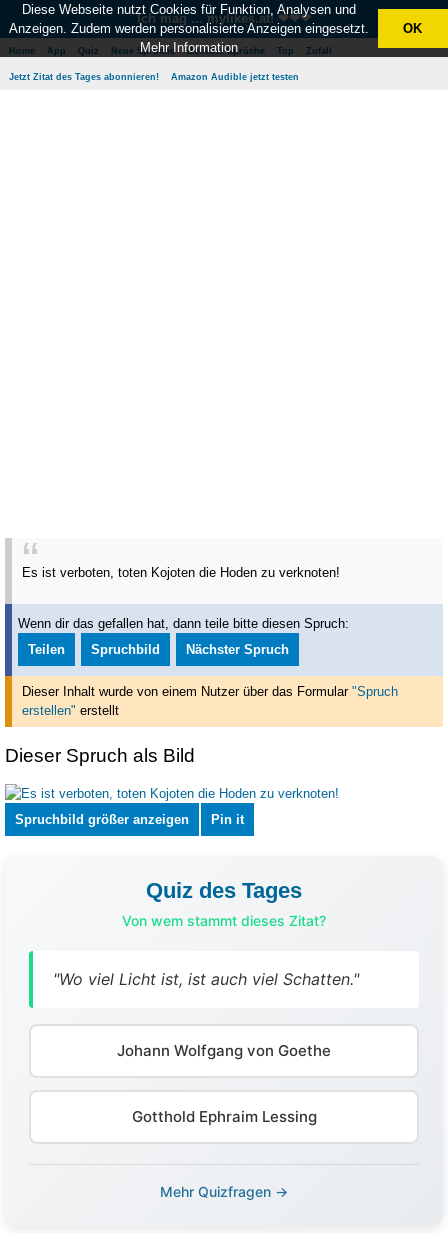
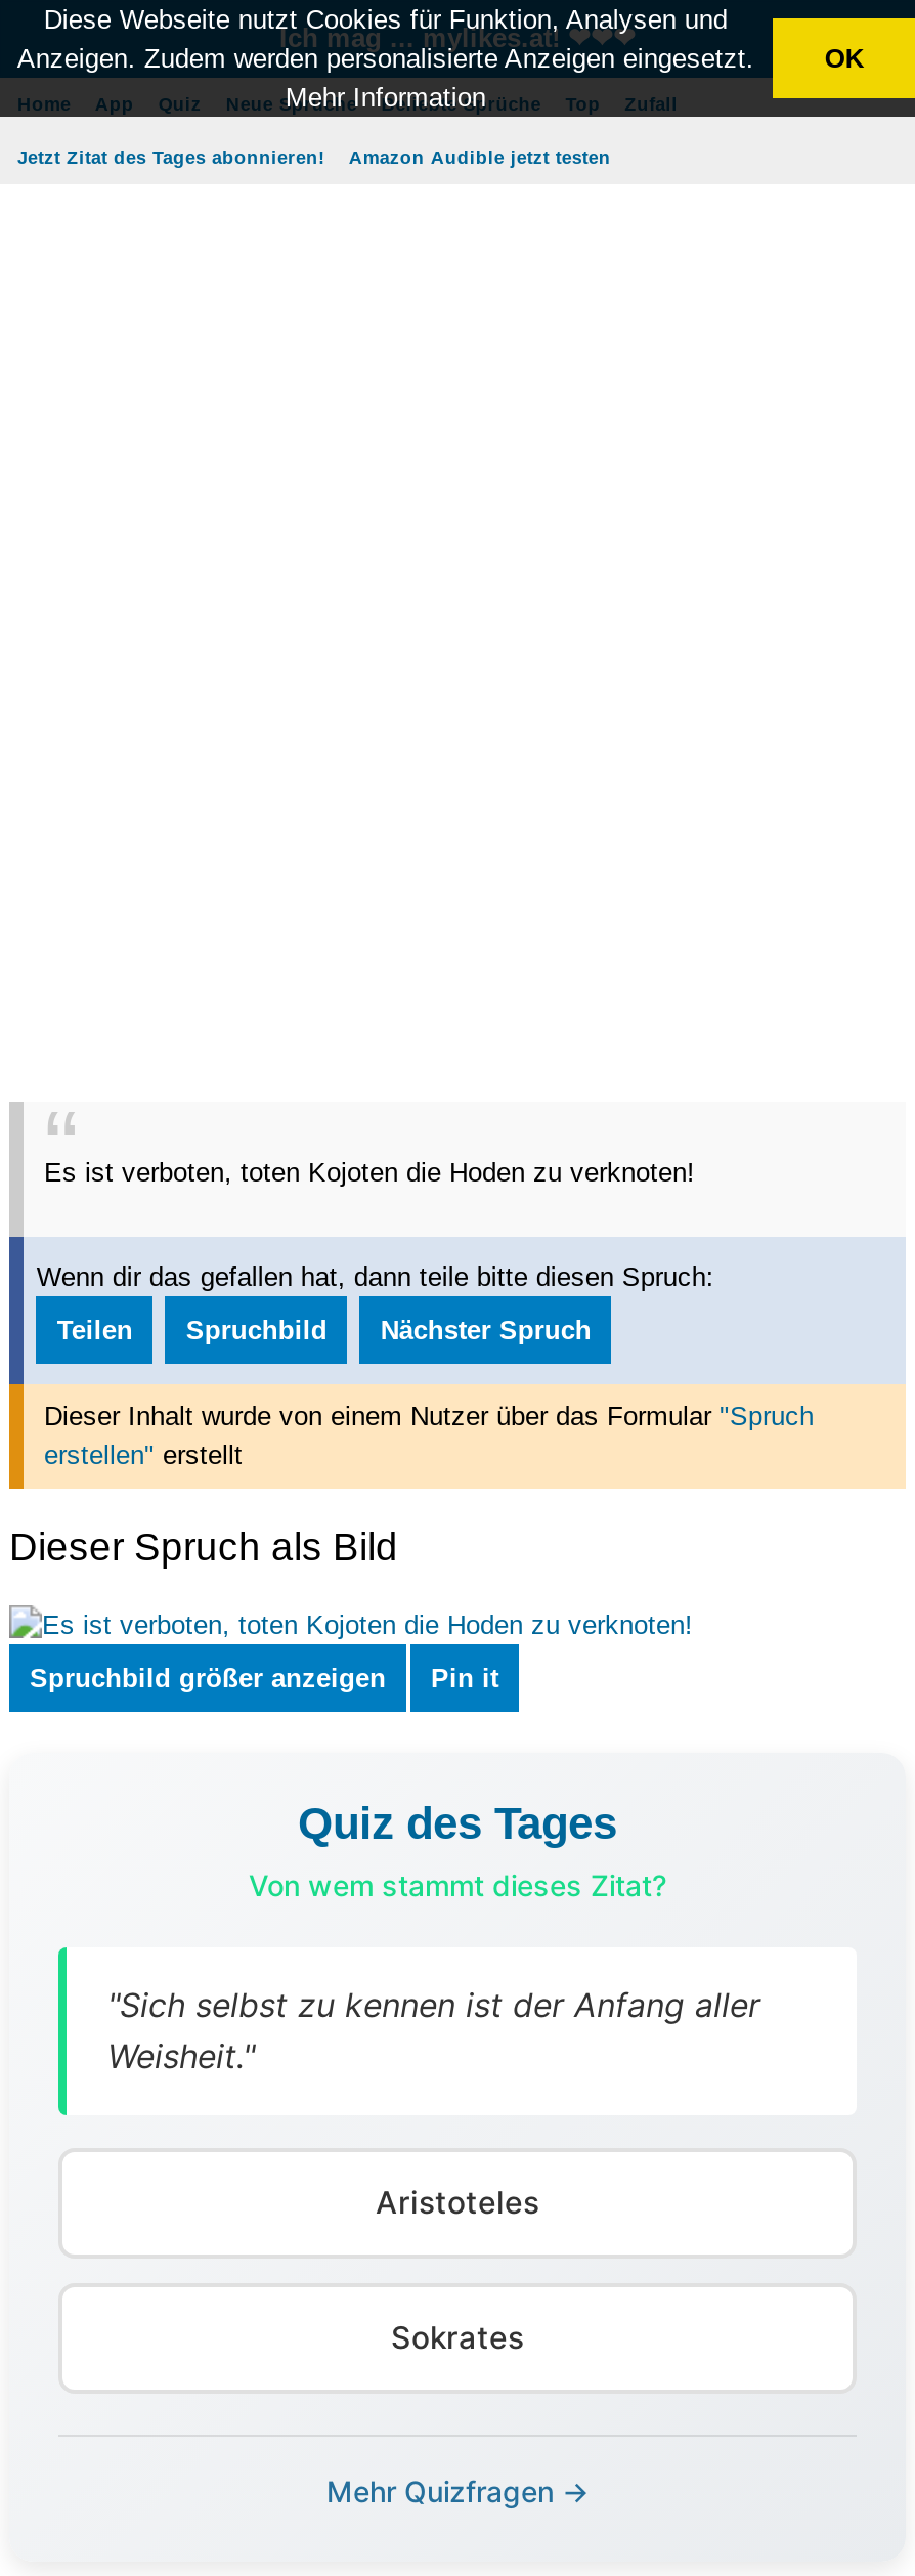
- "Wo viel Licht ist, ist auch viel Schatten."
+ "Sich selbst zu kennen ist der Anfang aller
+ Weisheit."

- Johann Wolfgang von Goethe
+ Aristoteles

- Gotthold Ephraim Lessing
+ Sokrates
